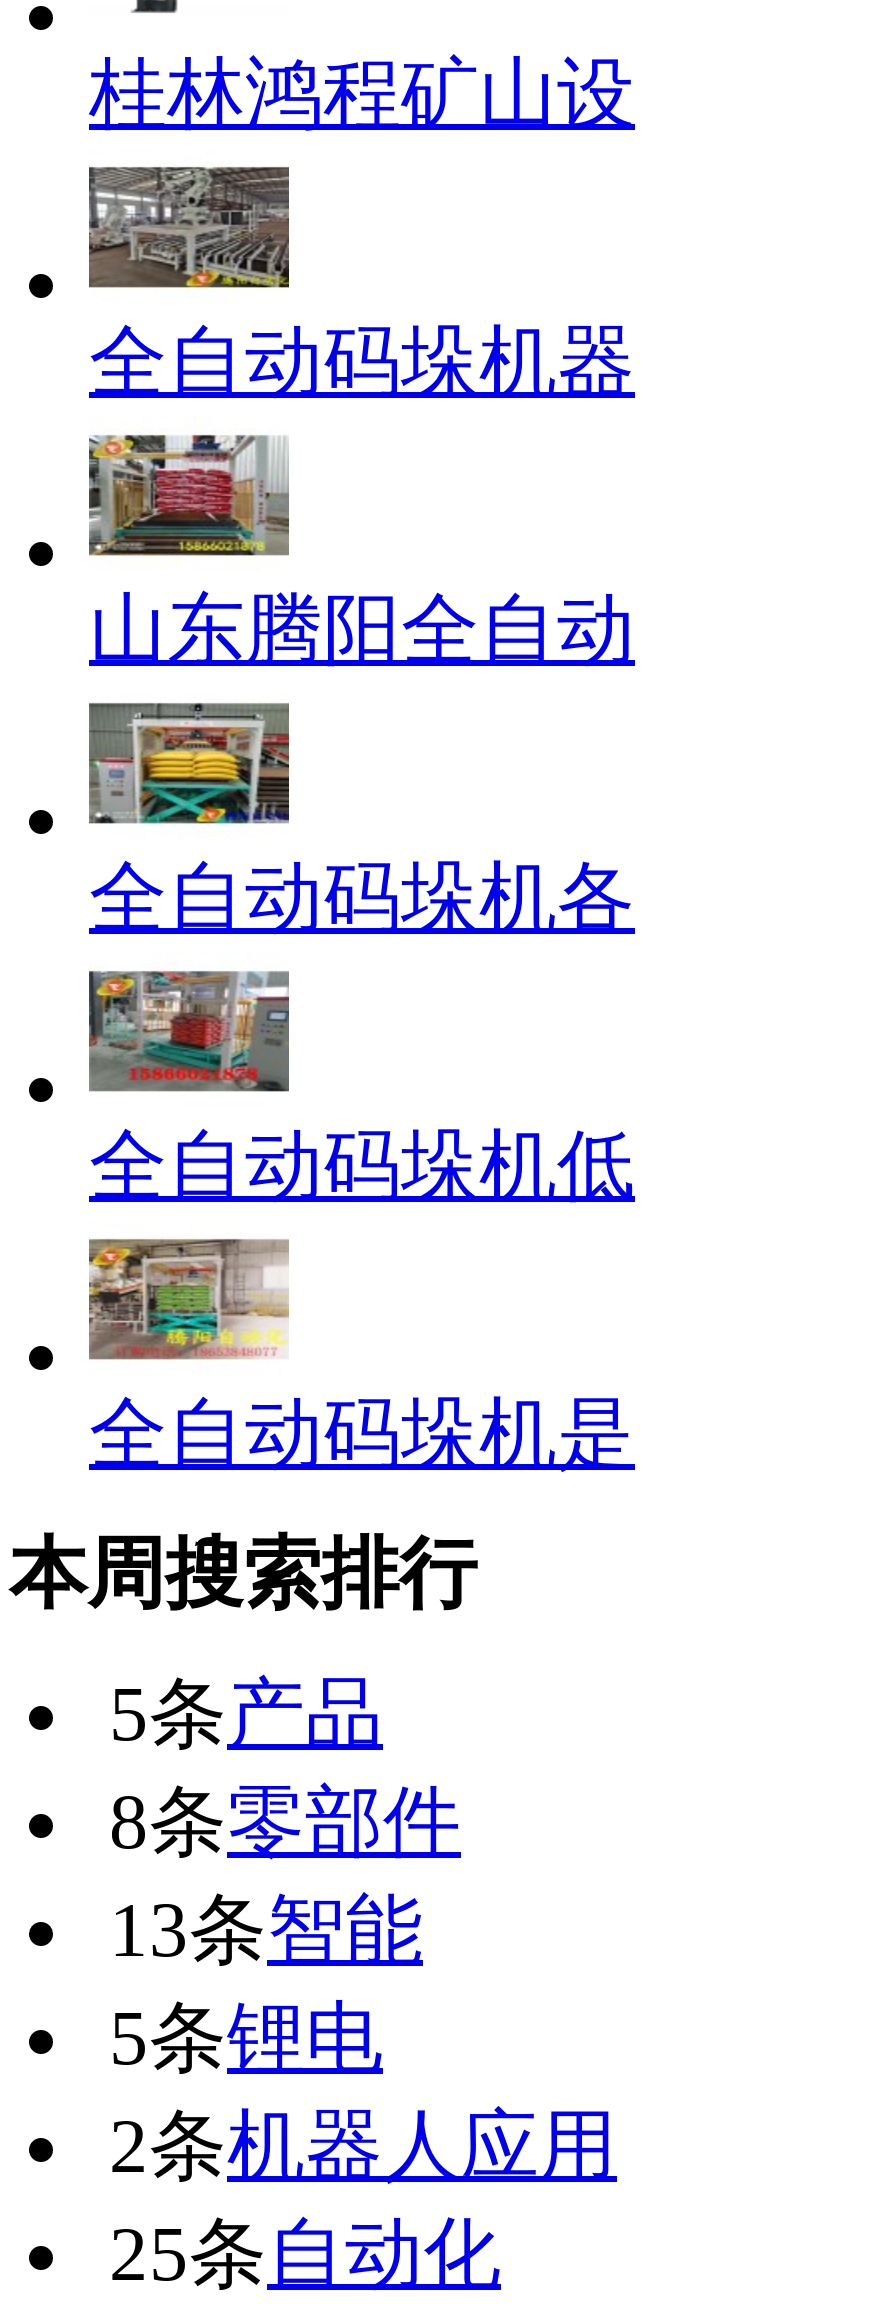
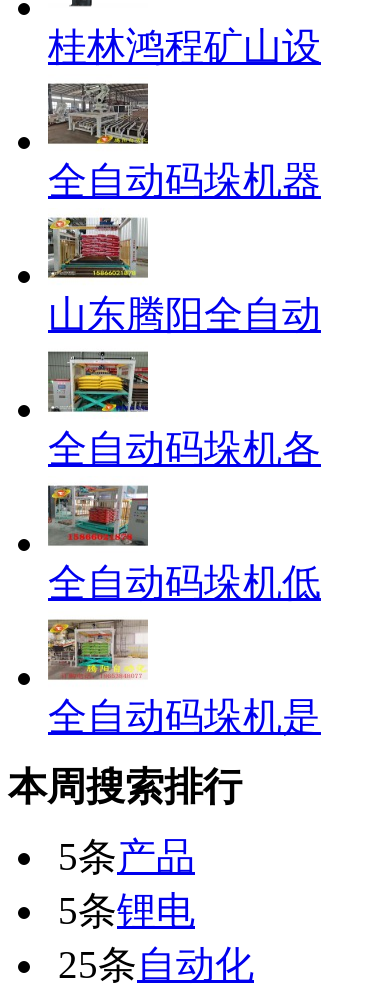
- 8条零部件
- 13条智能

- 2条机器人应用
